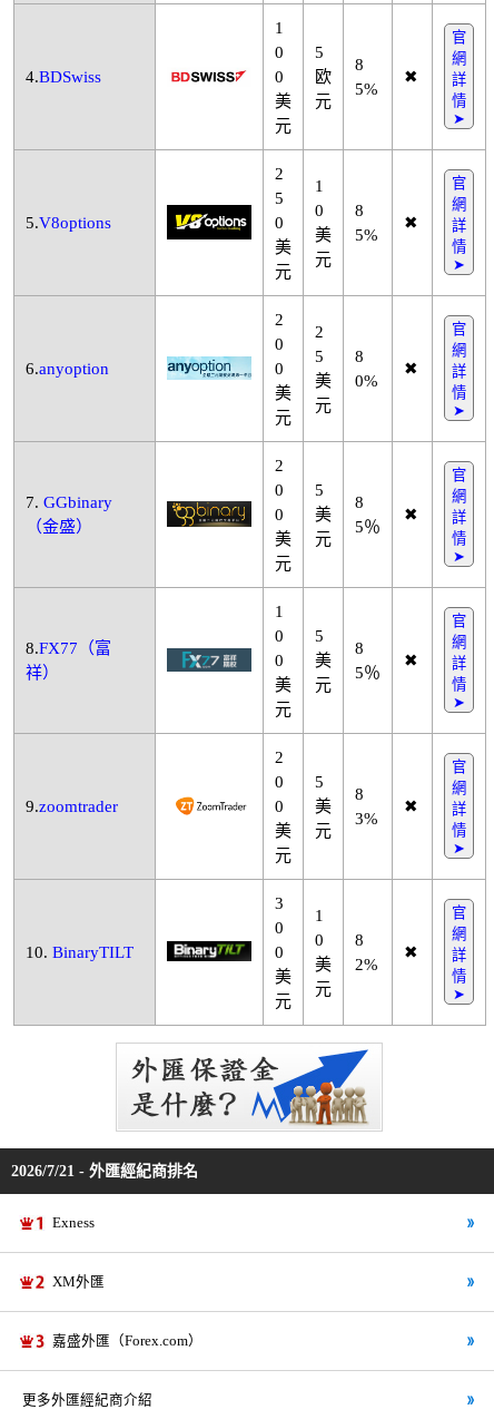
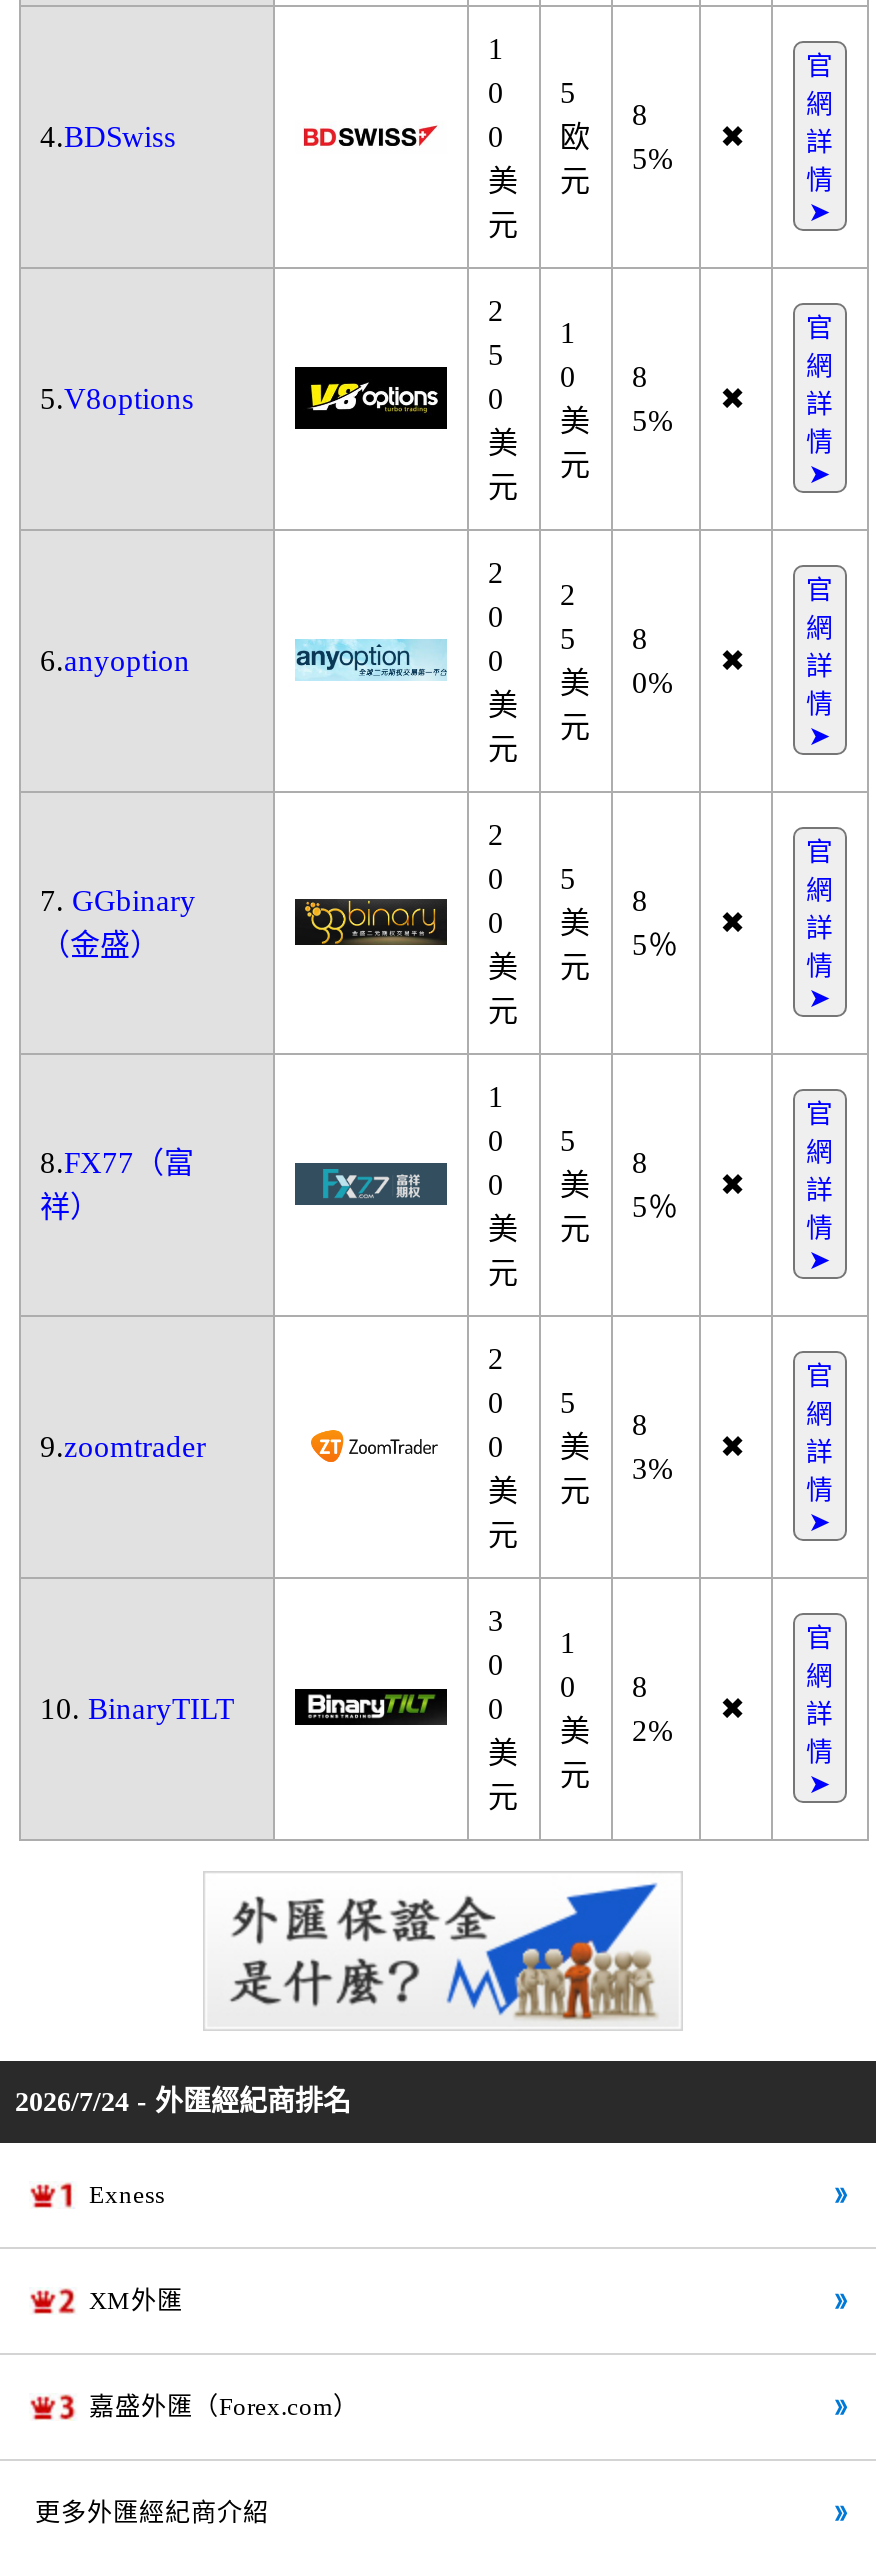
- 2026/7/21 - 外匯經紀商排名
+ 2026/7/24 - 外匯經紀商排名
